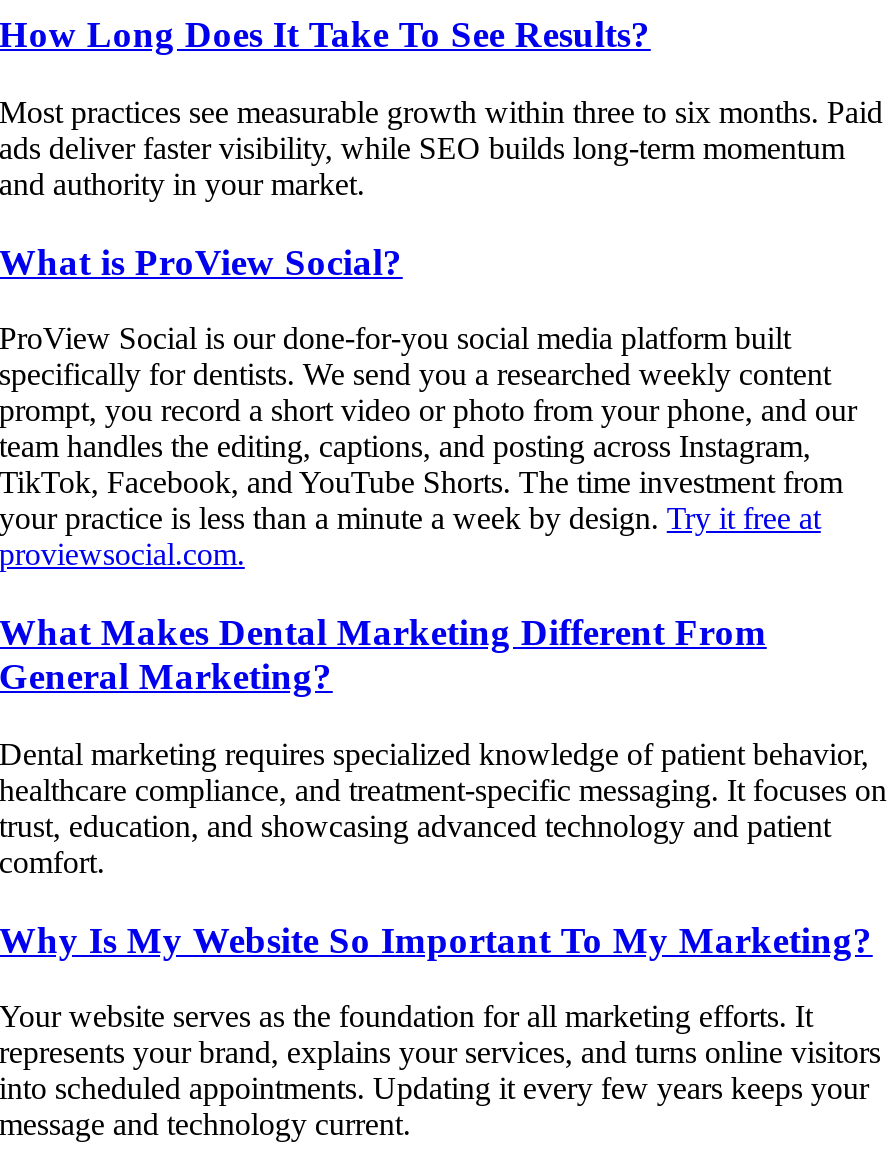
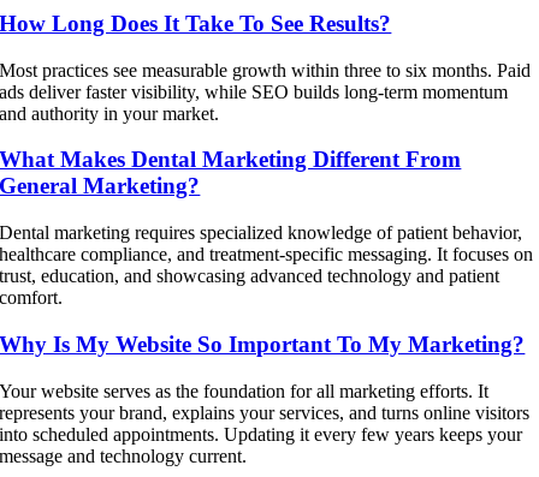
- What is ProView Social?
- ProView Social is our done-for-you social media platform built
- specifically for dentists. We send you a researched weekly content
- prompt, you record a short video or photo from your phone, and our
- team handles the editing, captions, and posting across Instagram,
- TikTok, Facebook, and YouTube Shorts. The time investment from
- your practice is less than a minute a week by design. Try it free at
- proviewsocial.com.
